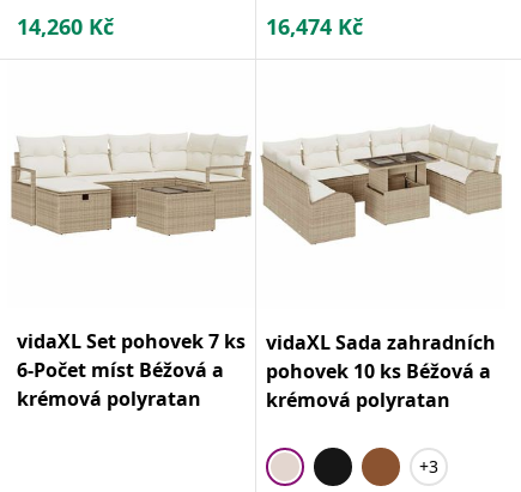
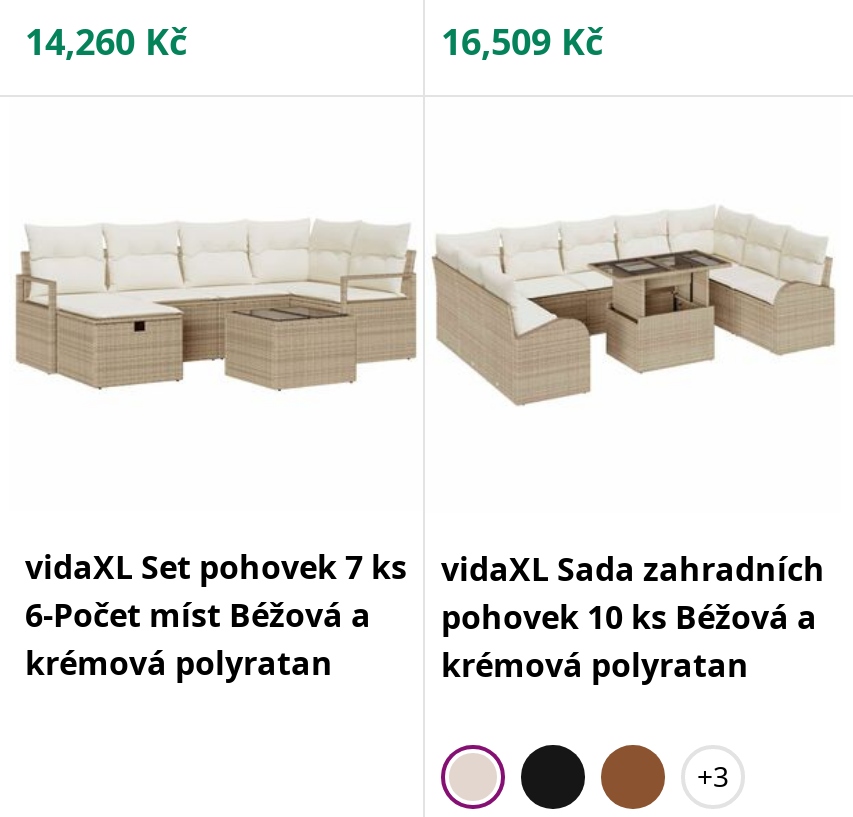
- 16,474 Kč
+ 16,509 Kč
